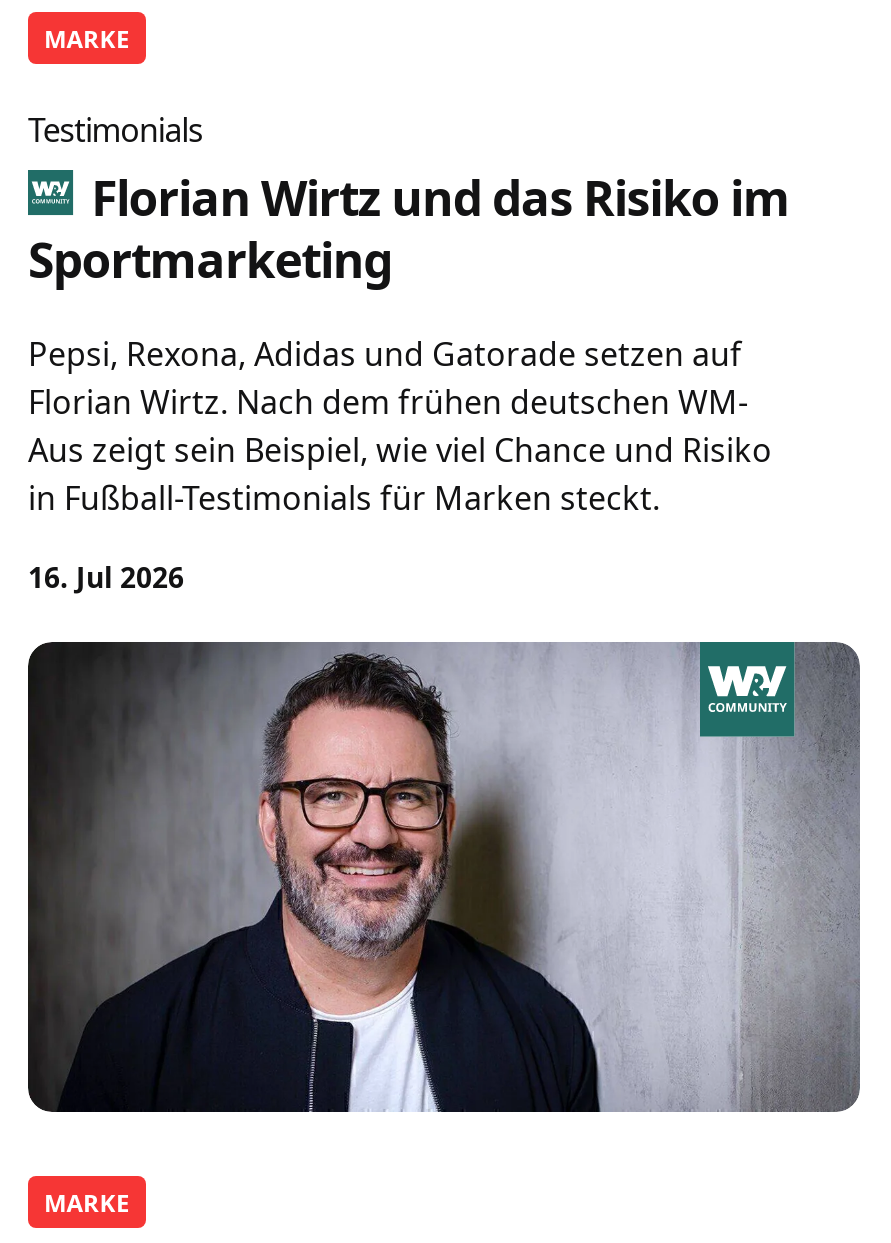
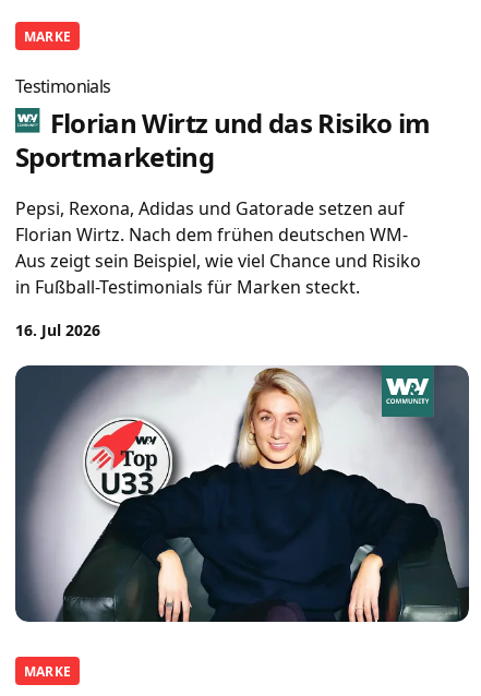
- [image]
+ [image]
